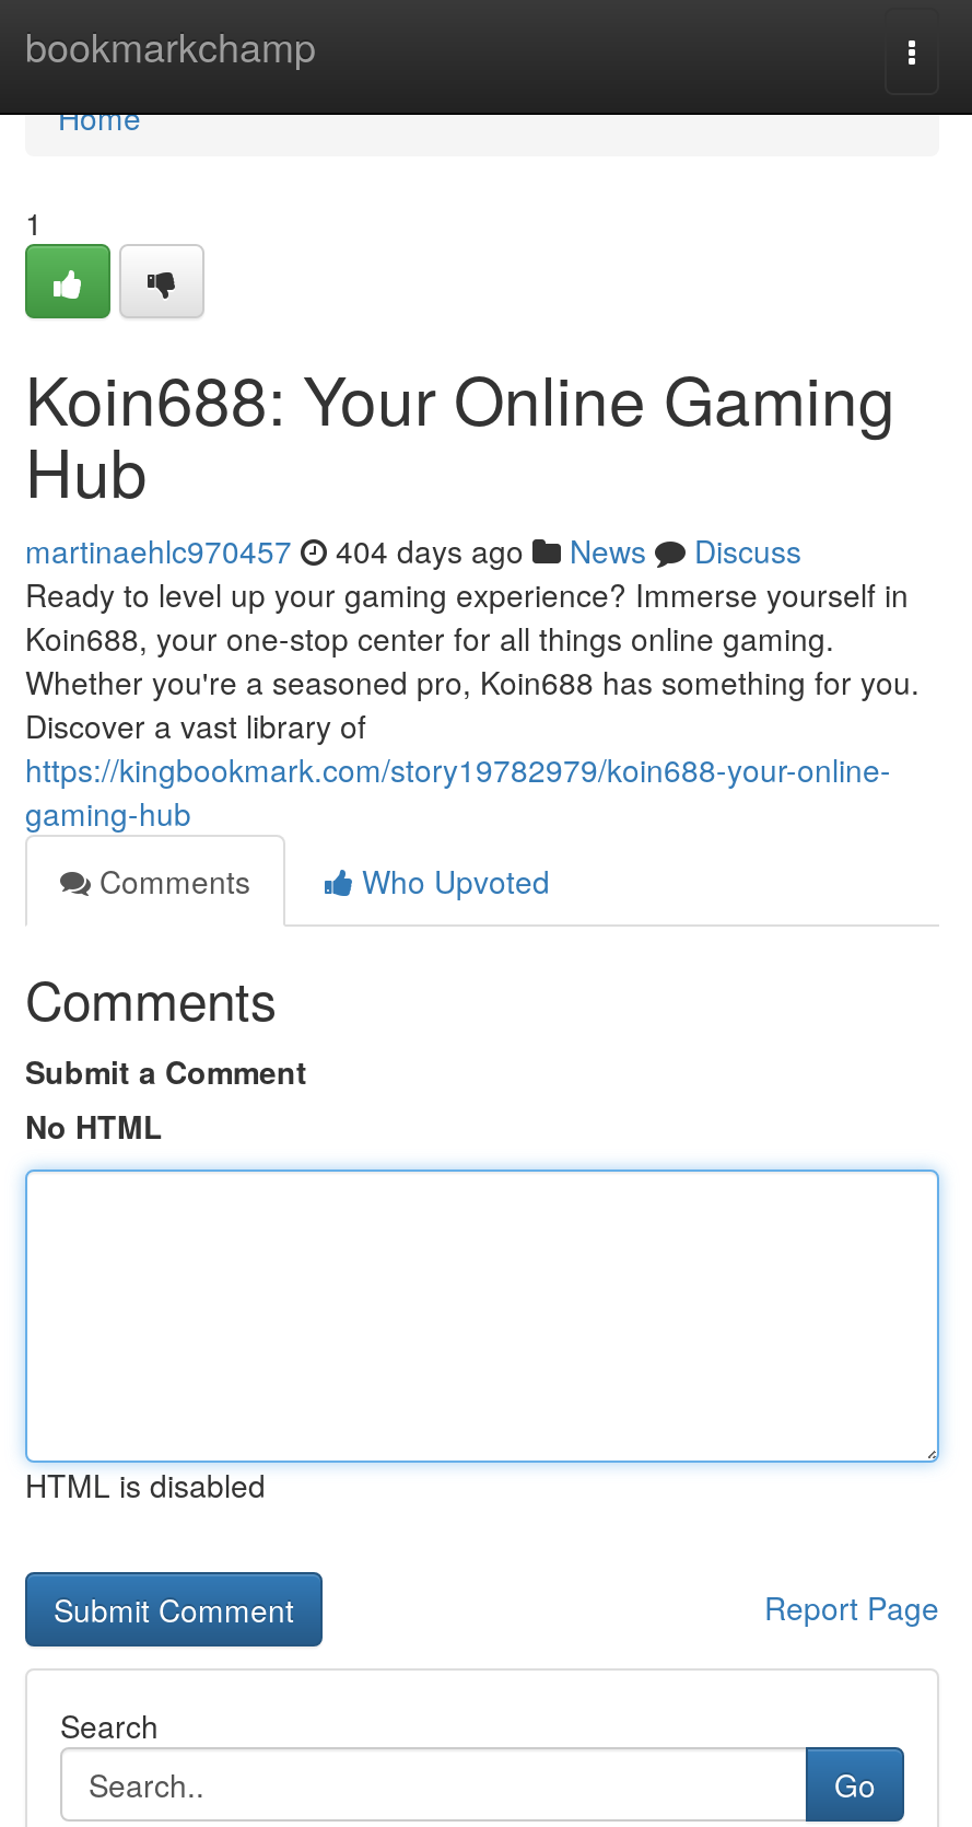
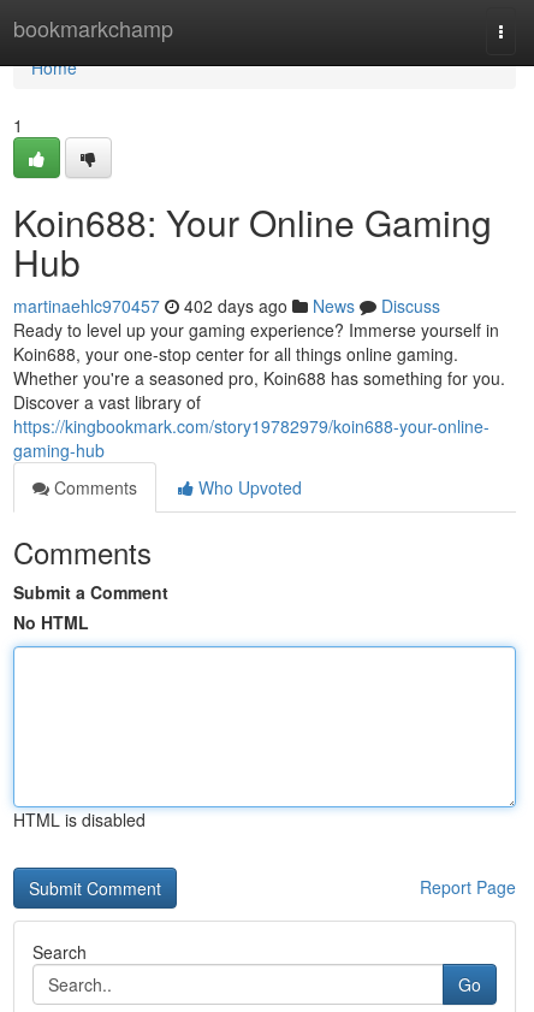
- martinaehlc970457 404 days ago News Discuss
+ martinaehlc970457 402 days ago News Discuss
